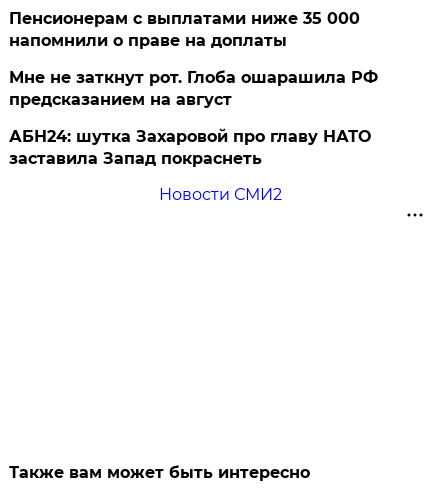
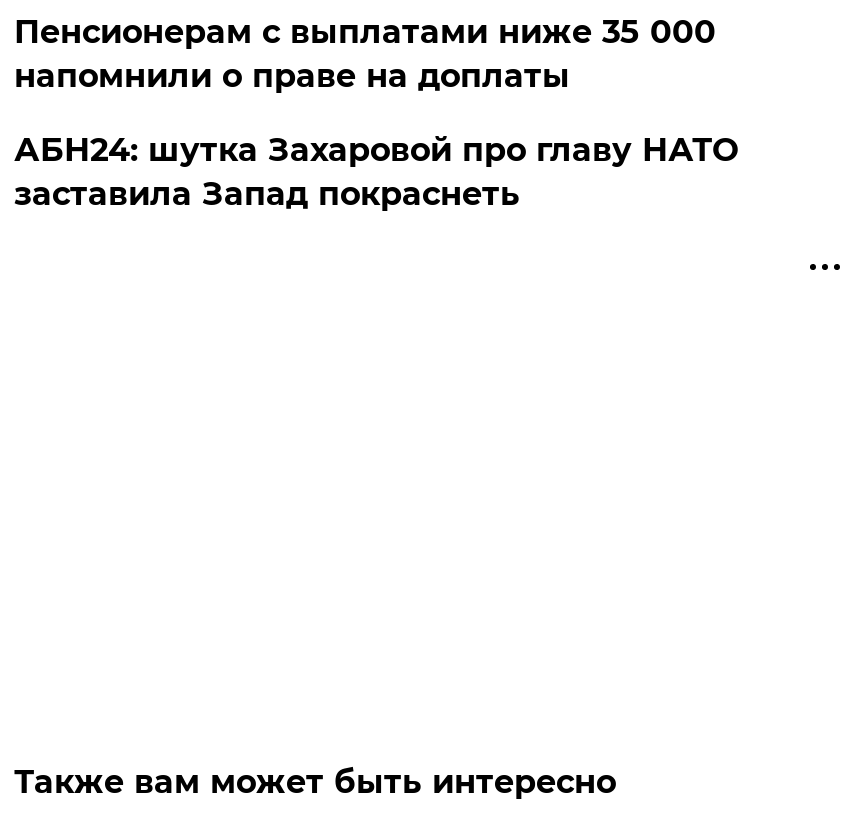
- Мне не заткнут рот. Глоба ошарашила РФ
- предсказанием на август

- Новости СМИ2
